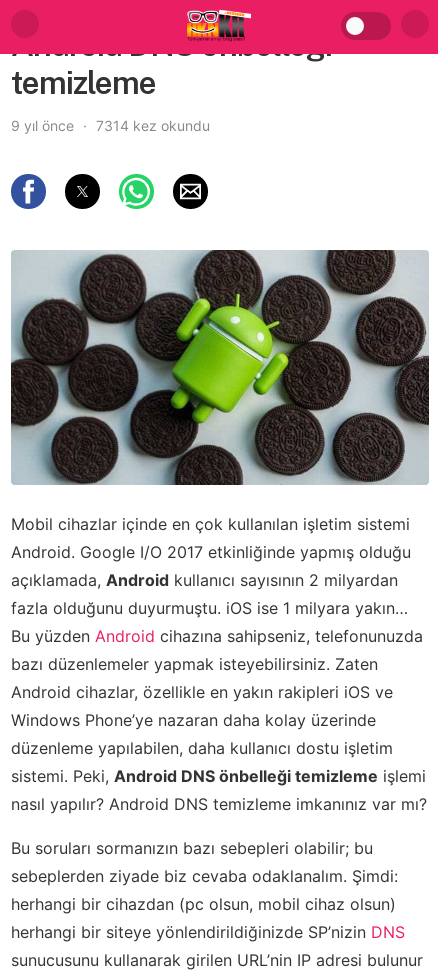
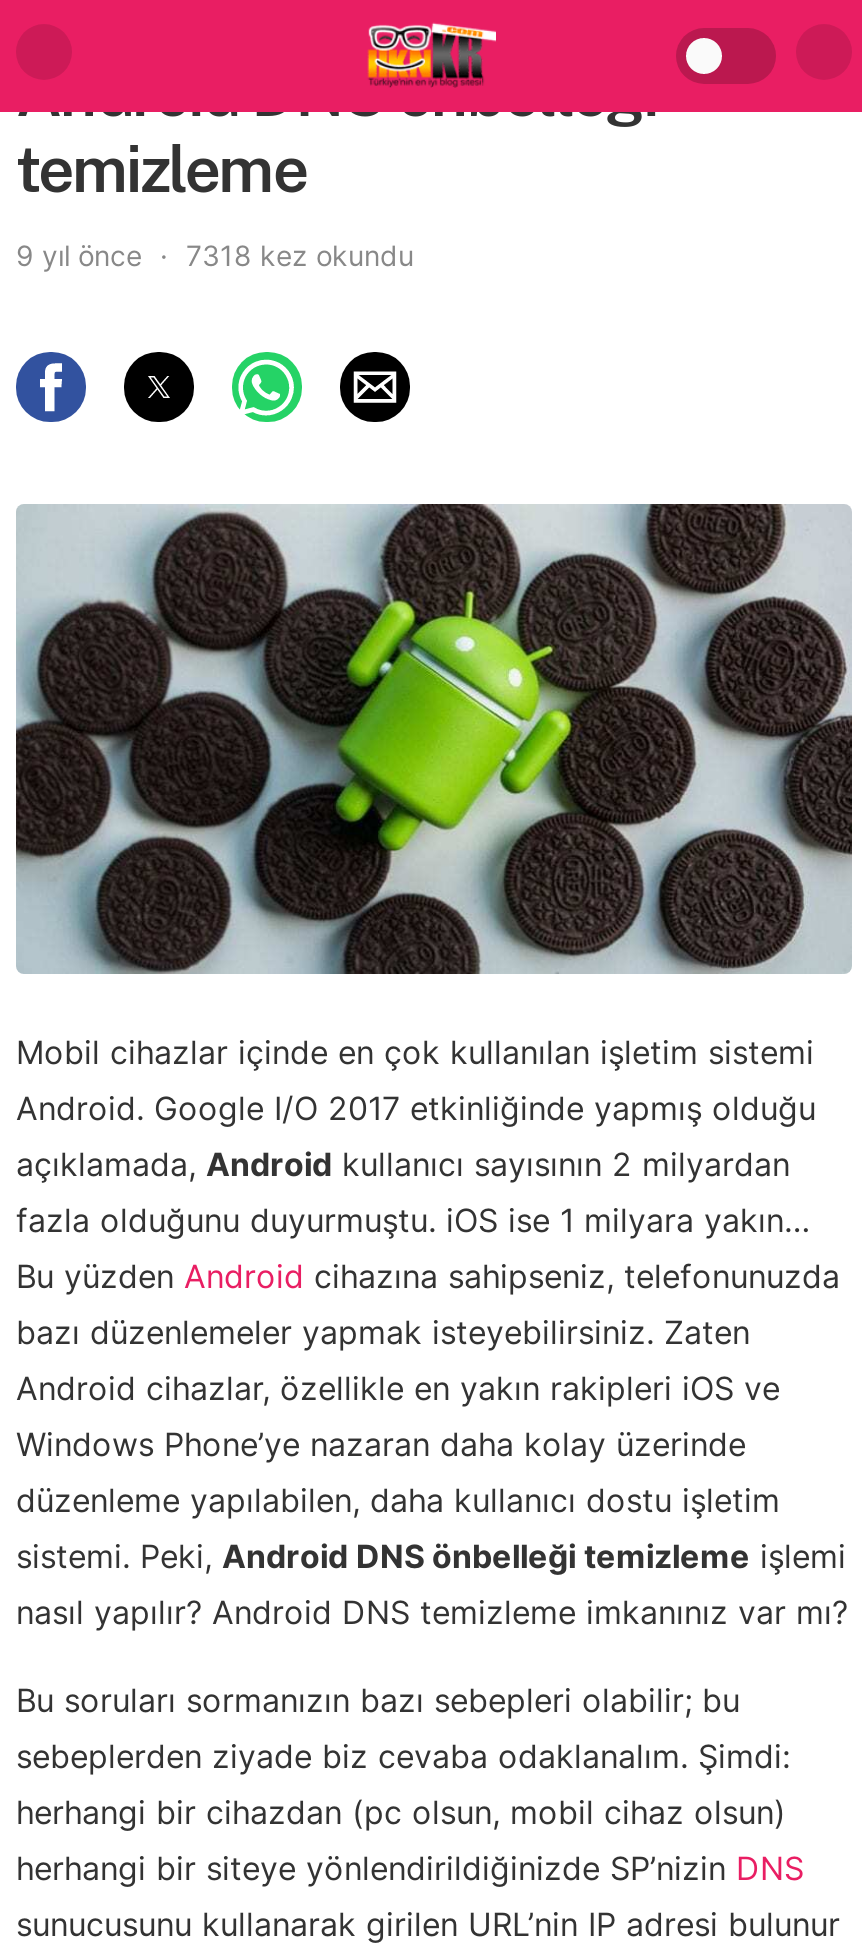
- 9 yıl önce 7314 kez okundu
+ 9 yıl önce 7318 kez okundu
